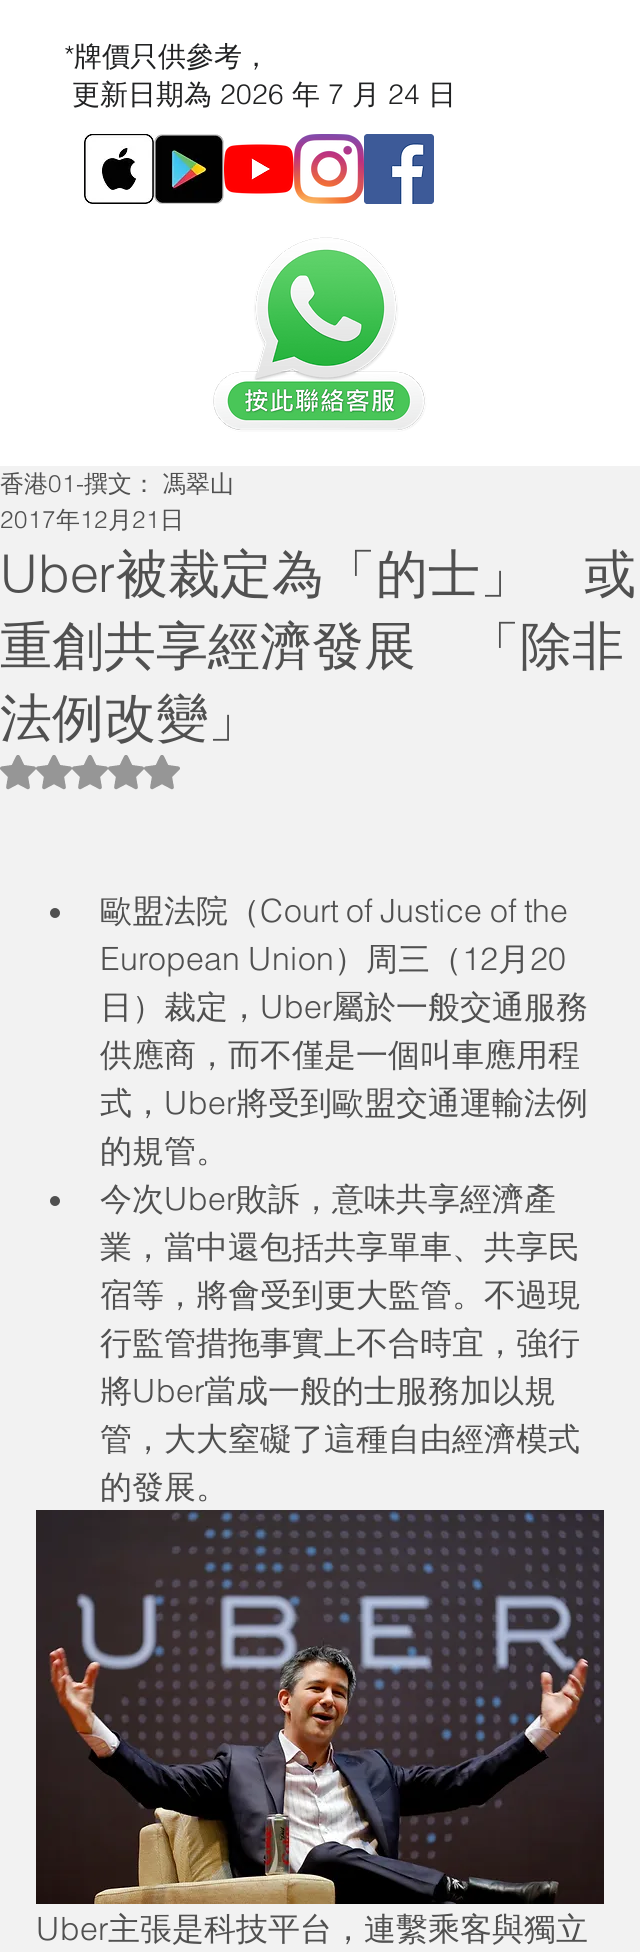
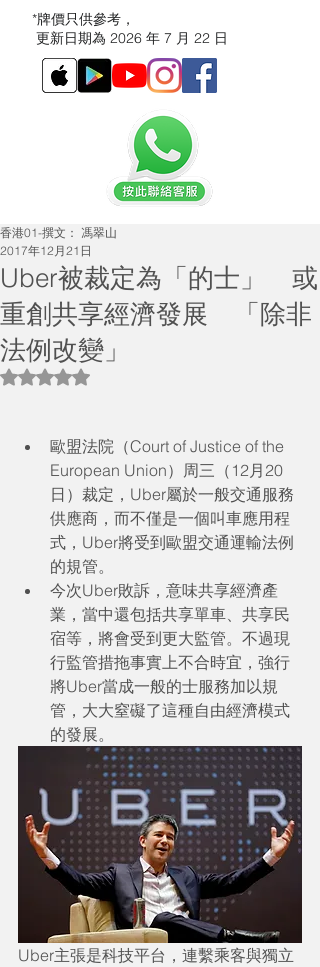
- 更新日期為 2026 年 7 月 24 日
+ 更新日期為 2026 年 7 月 22 日
